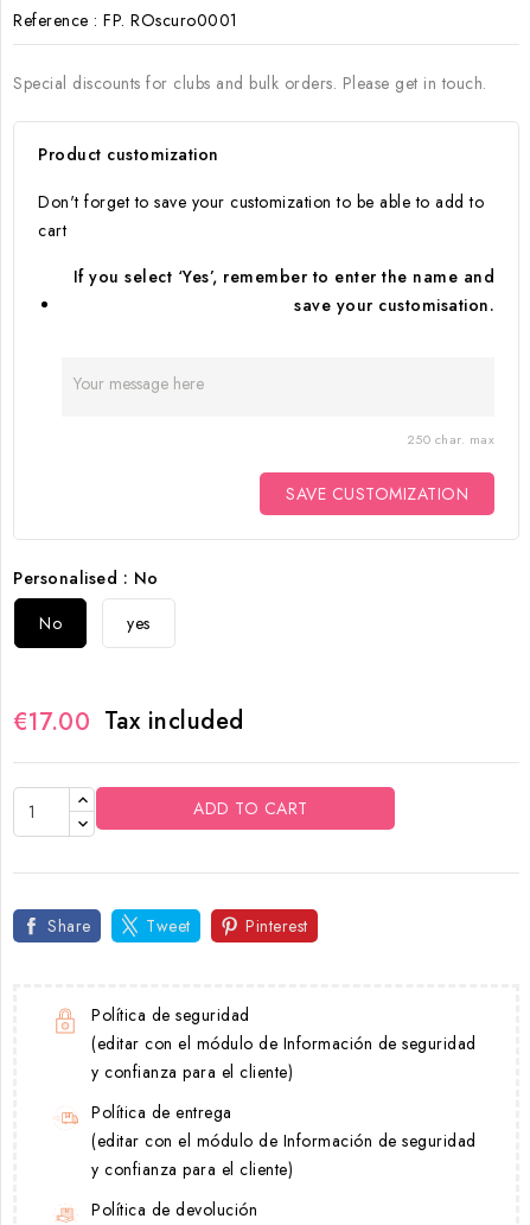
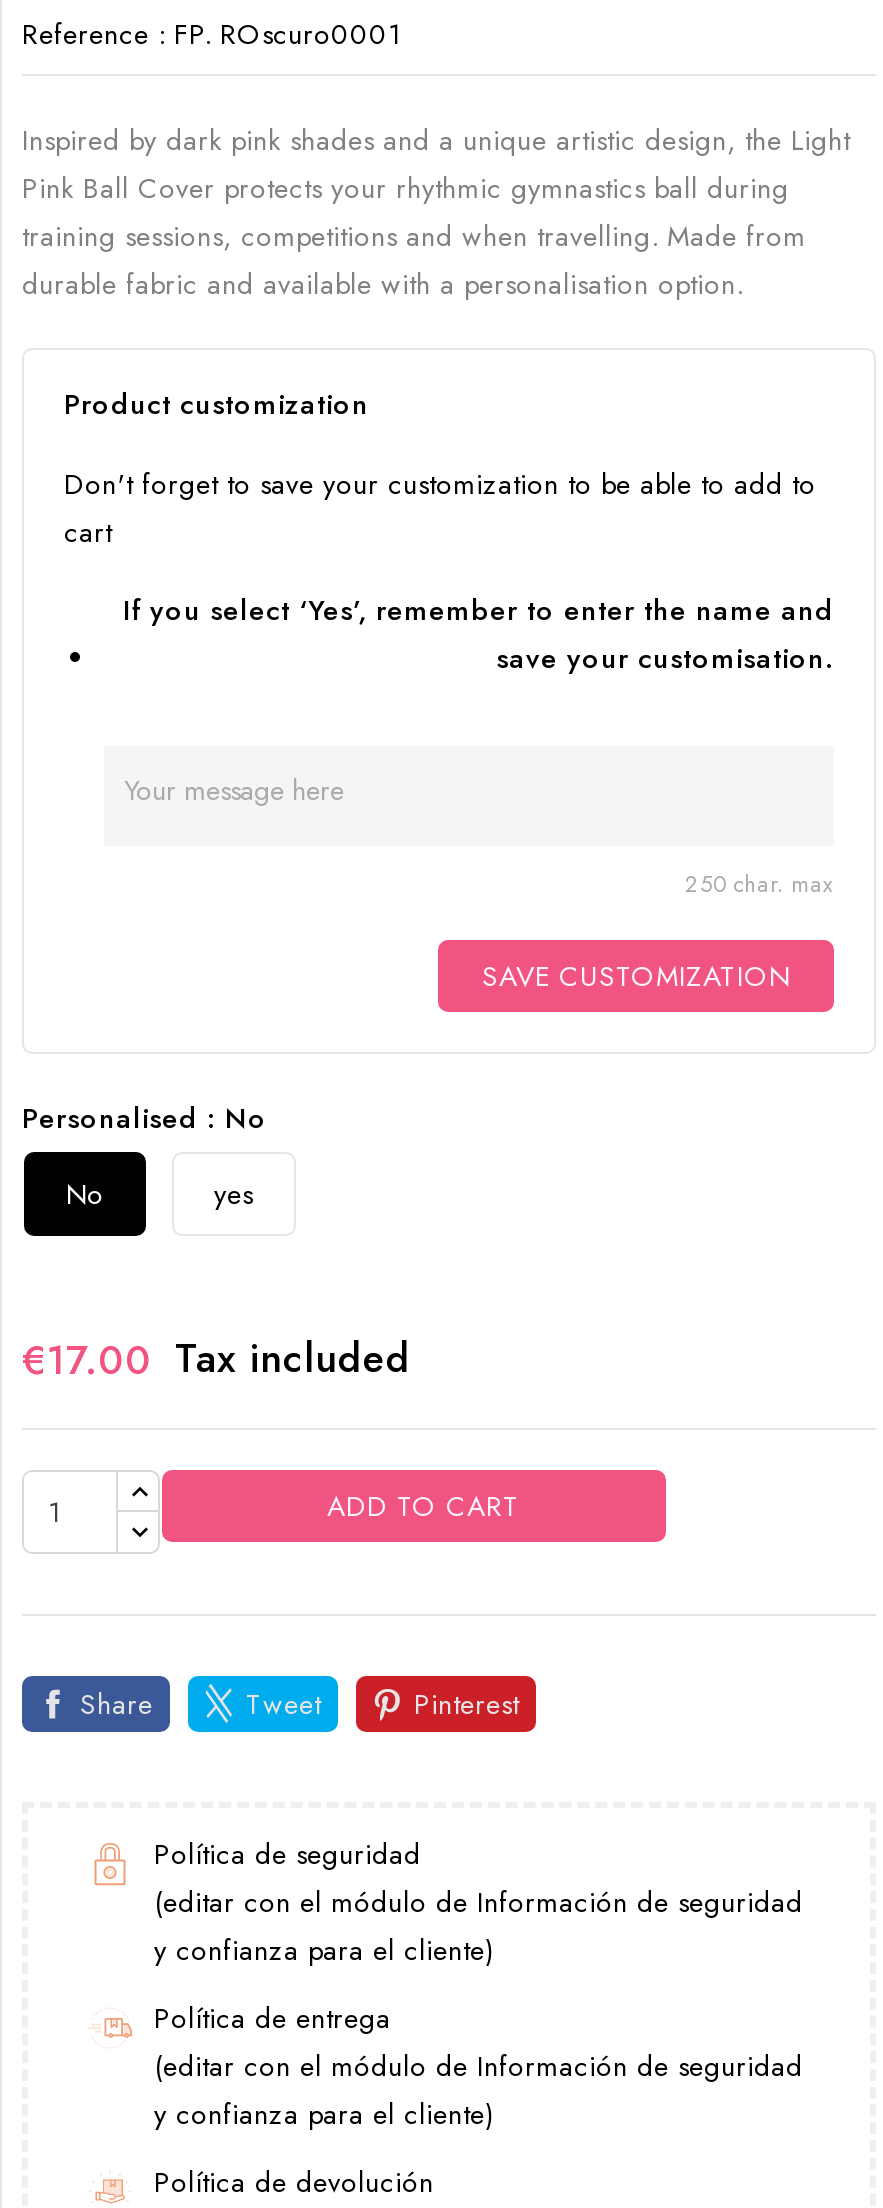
- Special discounts for clubs and bulk orders. Please get in touch.
+ Inspired by dark pink shades and a unique artistic design, the Light
+ Pink Ball Cover protects your rhythmic gymnastics ball during
+ training sessions, competitions and when travelling. Made from
+ durable fabric and available with a personalisation option.
